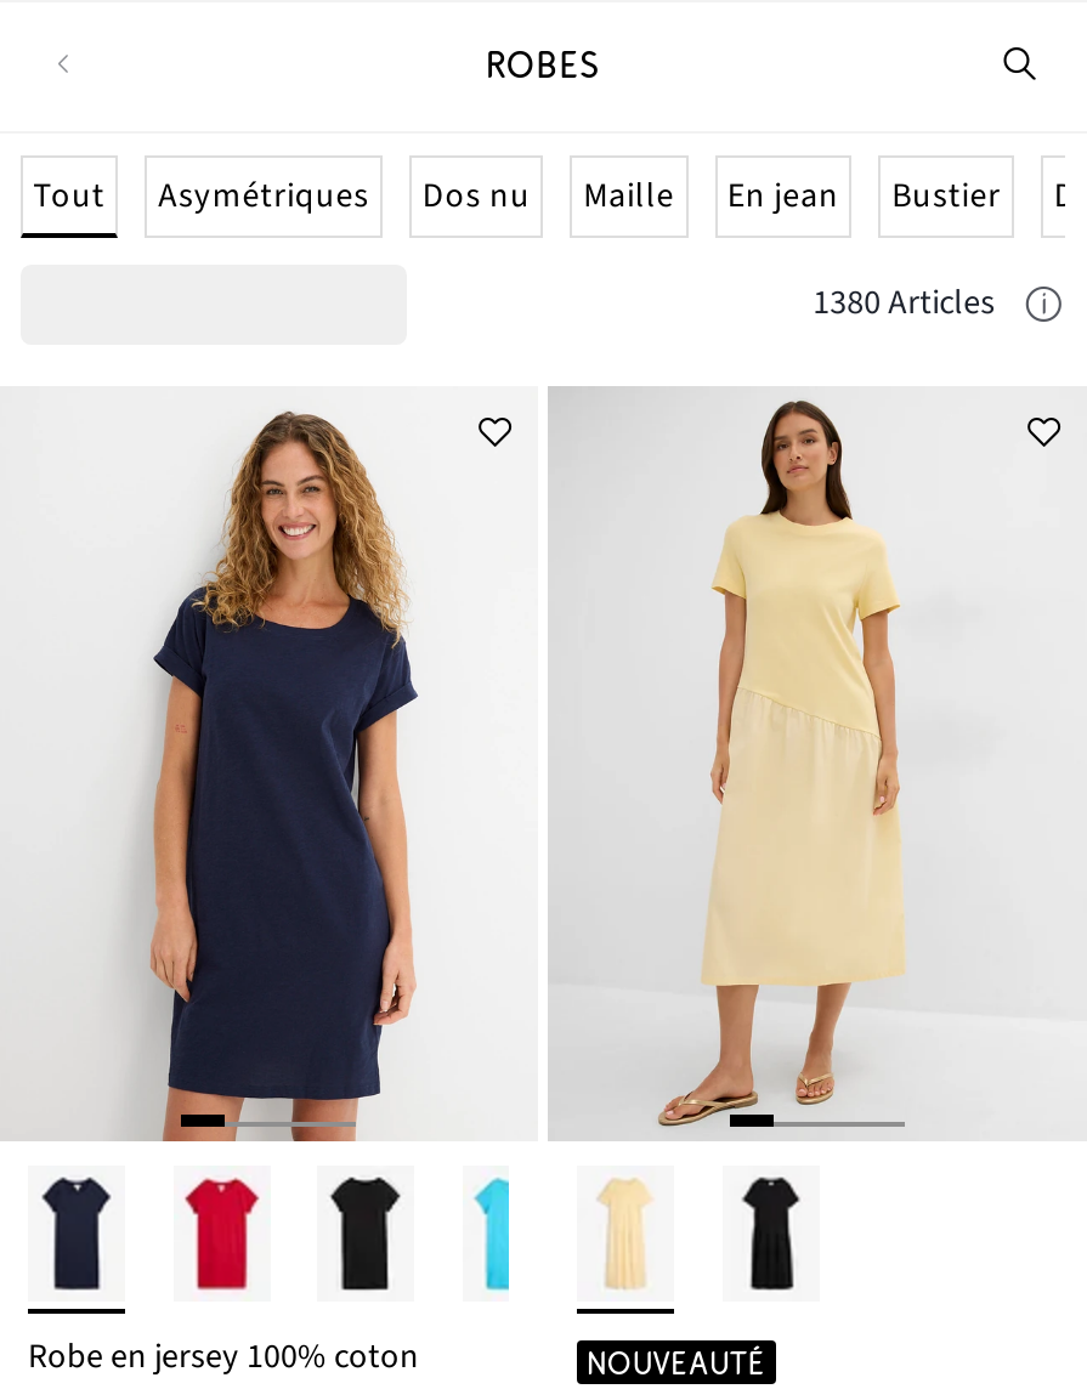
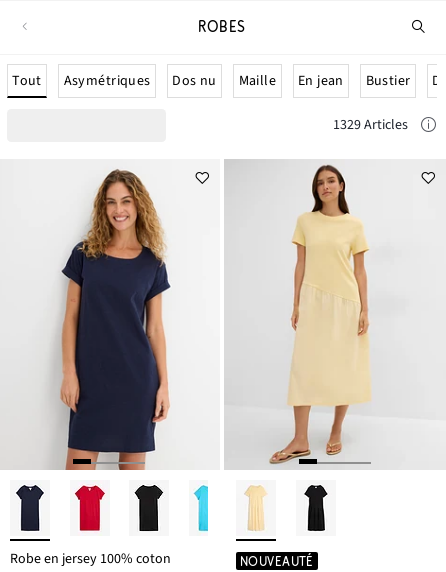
- 1380 Articles
+ 1329 Articles
